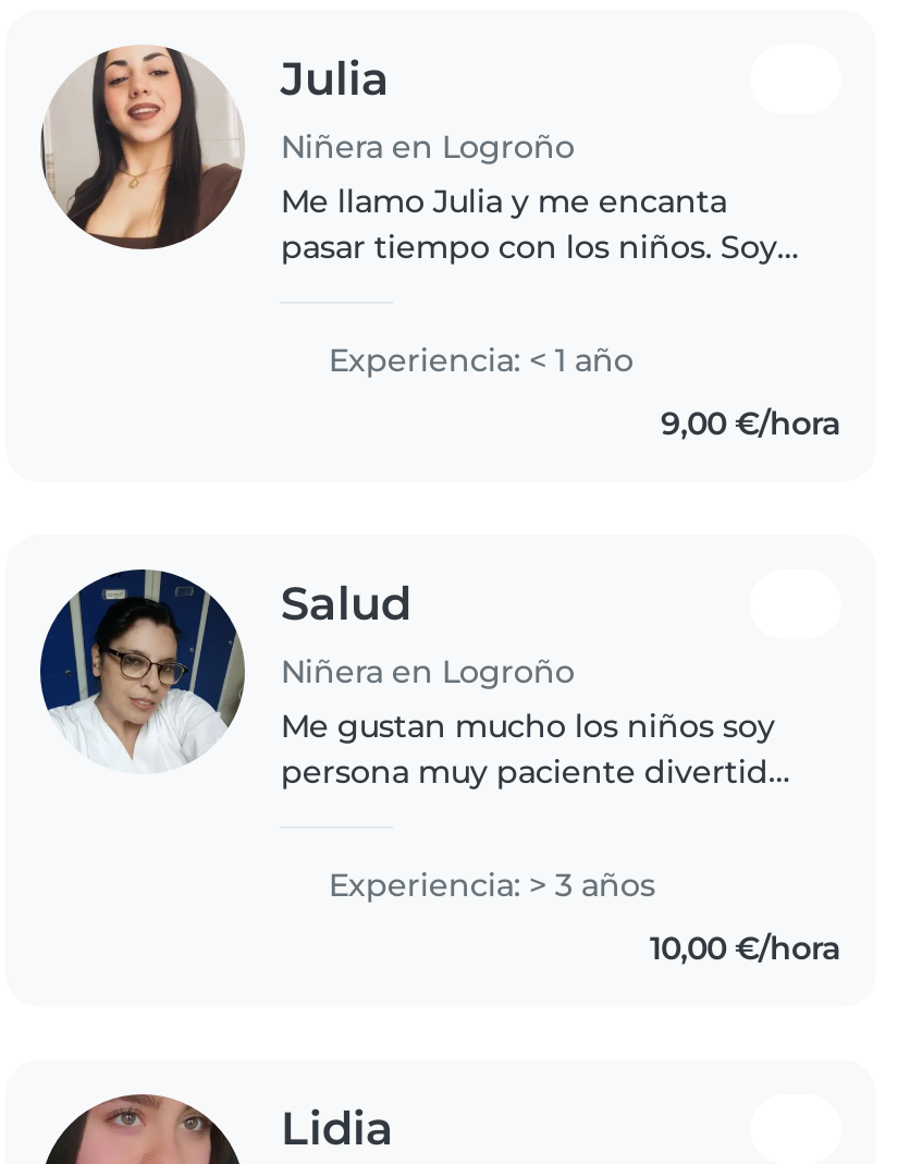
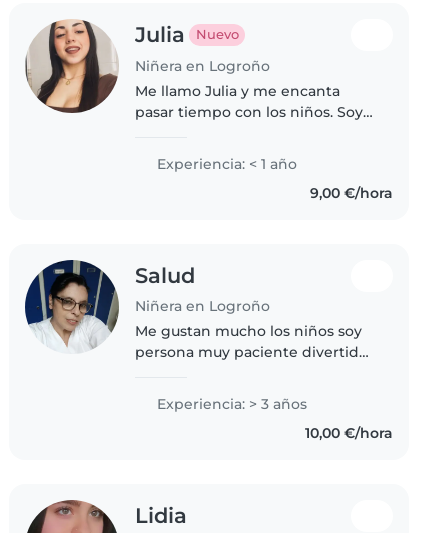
+ Nuevo
